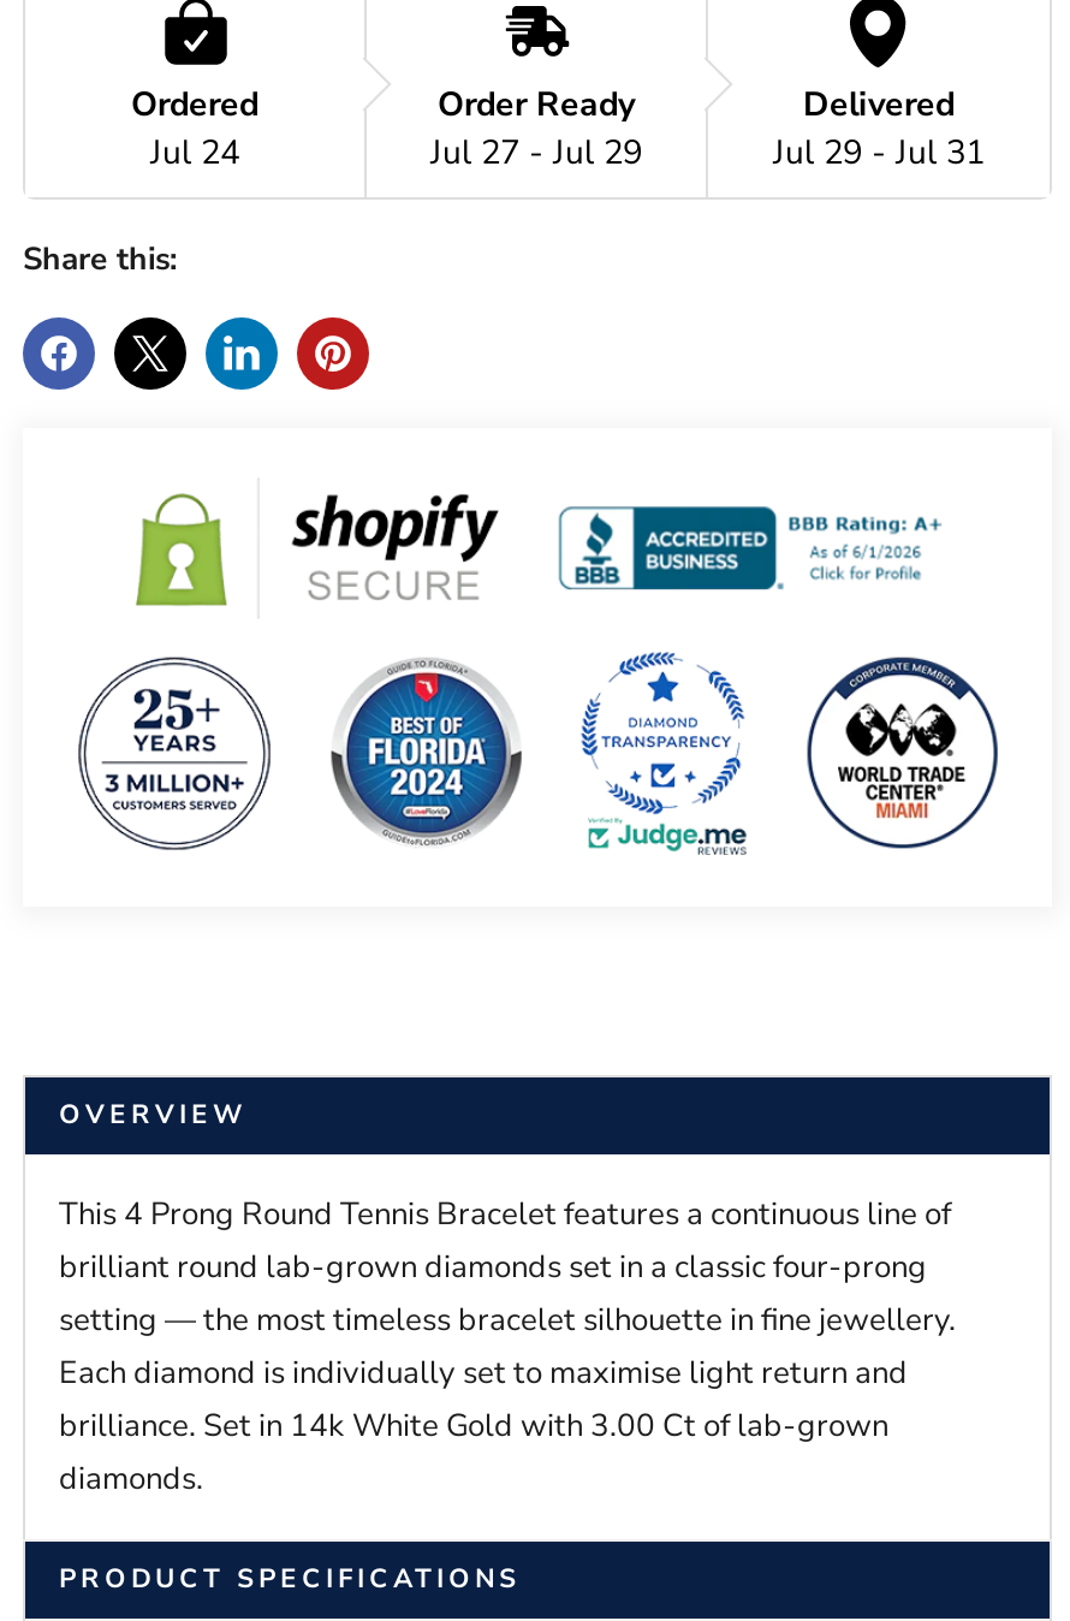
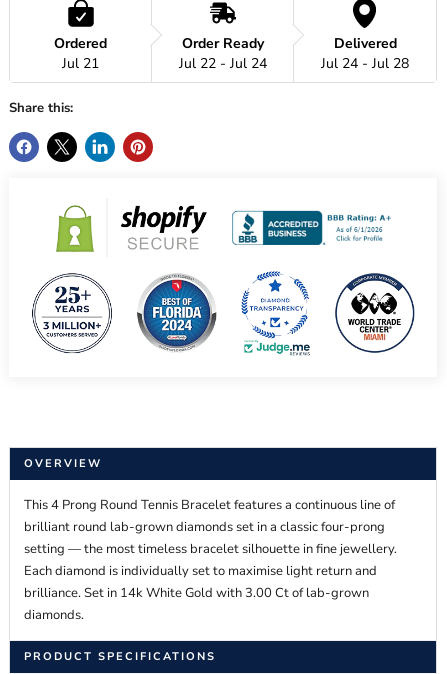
- Jul 24
+ Jul 21

- Jul 27 - Jul 29
+ Jul 22 - Jul 24

- Jul 29 - Jul 31
+ Jul 24 - Jul 28
